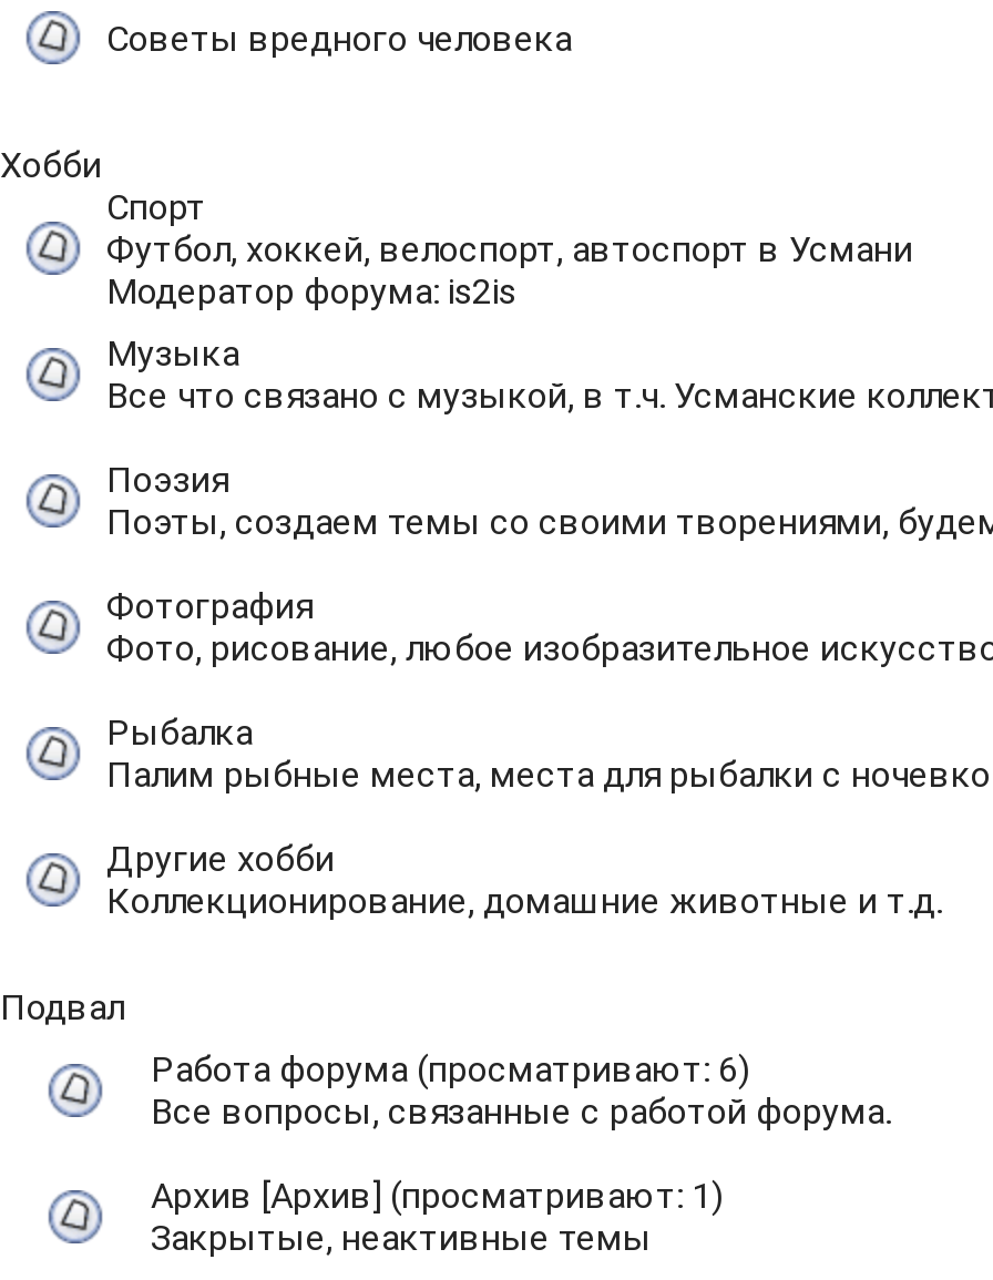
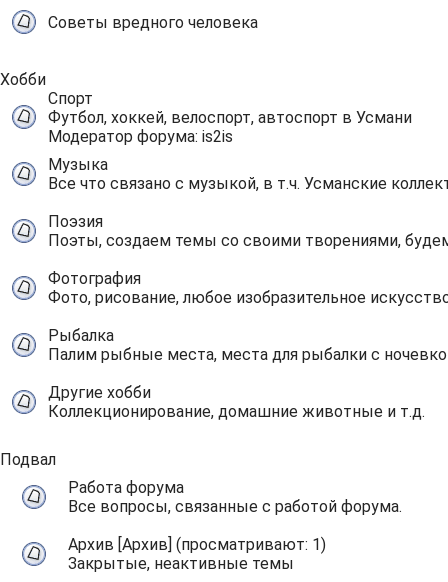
- Работа форума (просматривают: 6)
+ Работа форума
